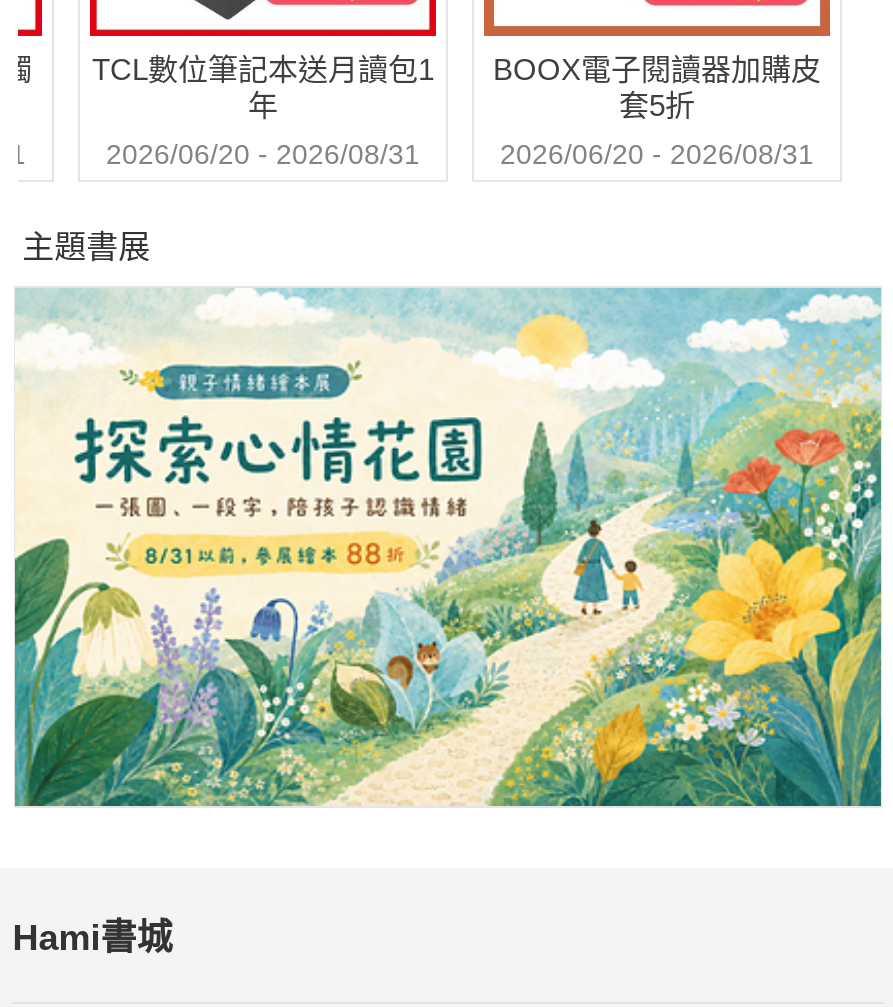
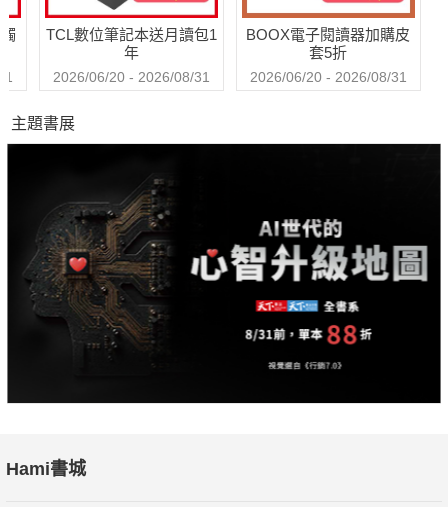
- [image]
+ [image]
